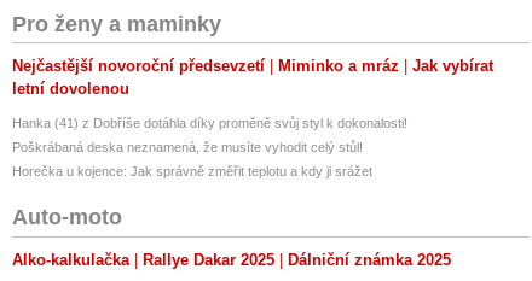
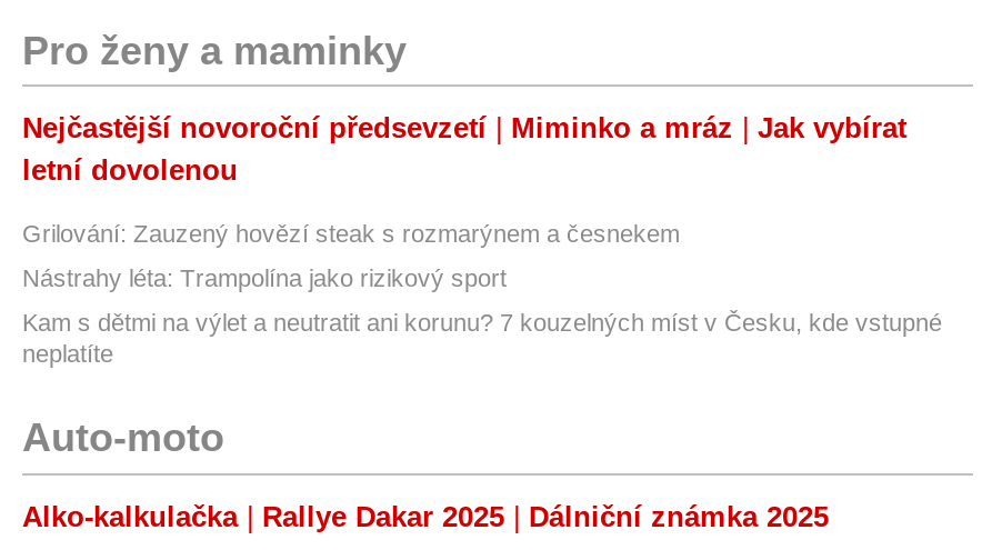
- Hanka (41) z Dobříše dotáhla díky proměně svůj styl k dokonalosti!
+ Grilování: Zauzený hovězí steak s rozmarýnem a česnekem

- Poškrábaná deska neznamená, že musíte vyhodit celý stůl!
+ Nástrahy léta: Trampolína jako rizikový sport

- Horečka u kojence: Jak správně změřit teplotu a kdy ji srážet
+ Kam s dětmi na výlet a neutratit ani korunu? 7 kouzelných míst v Česku, kde vstupné
+ neplatíte
